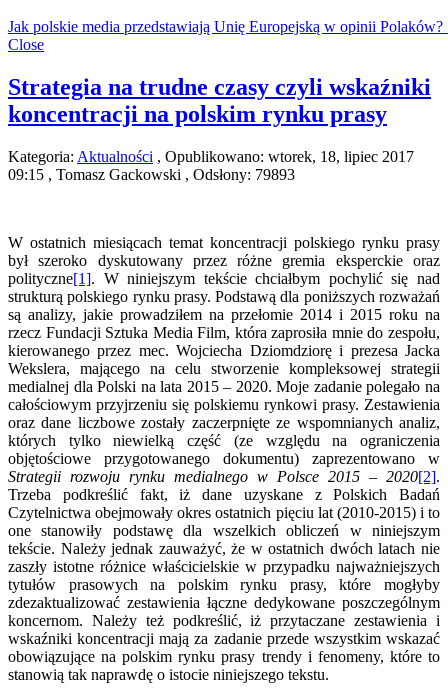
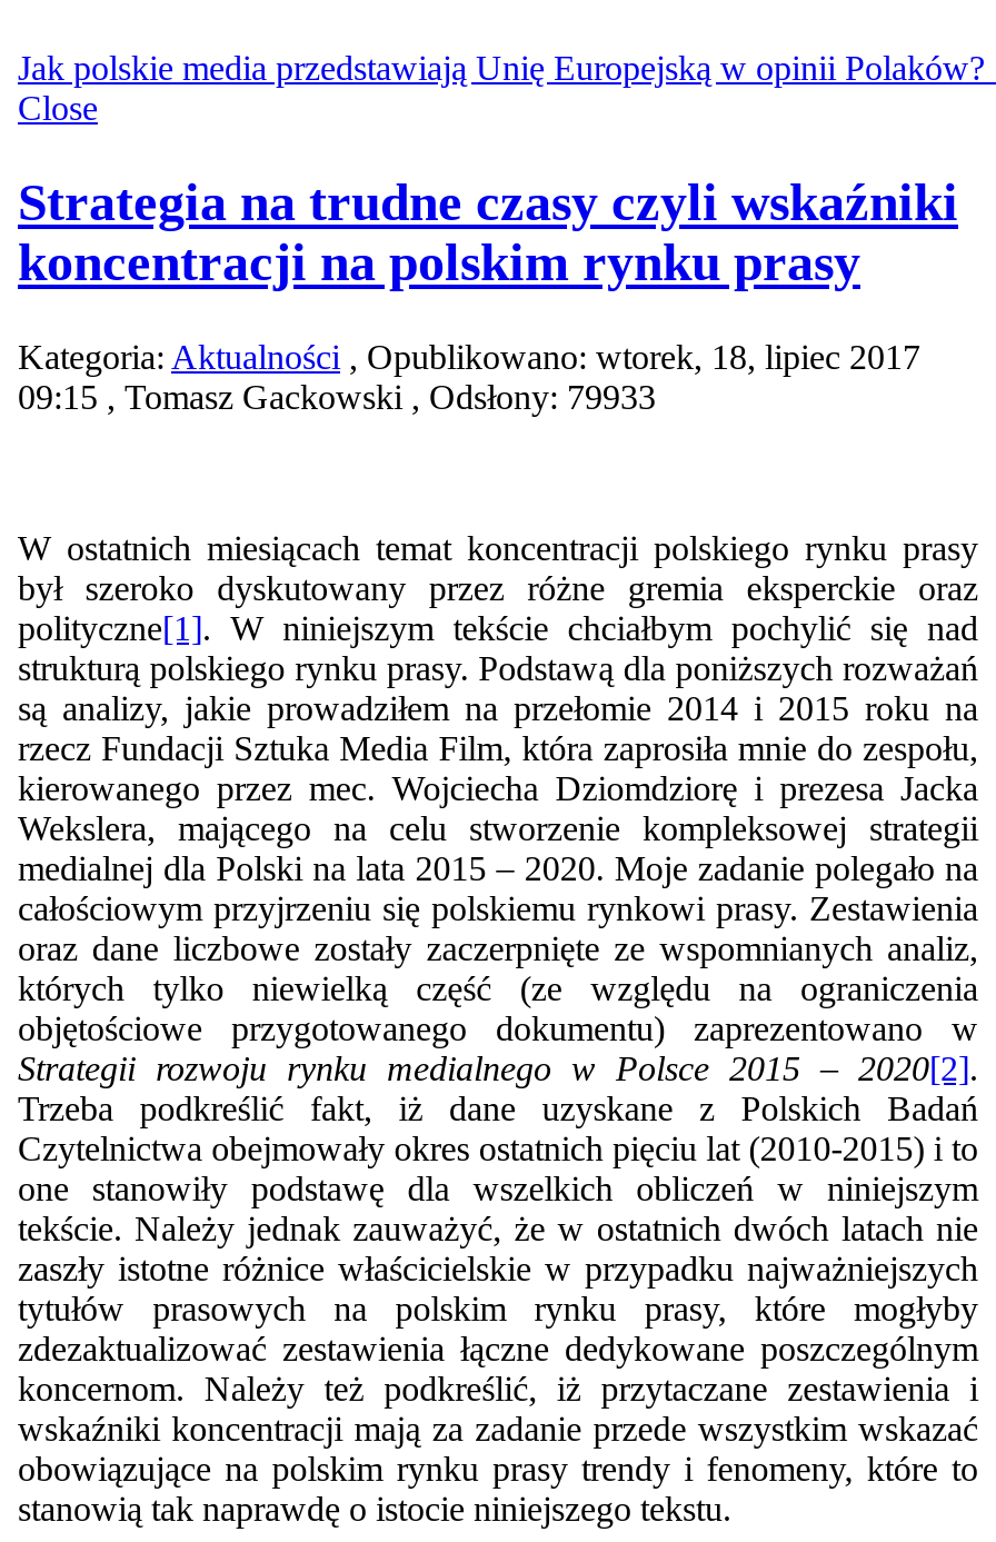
- 09:15 , Tomasz Gackowski , Odsłony: 79893
+ 09:15 , Tomasz Gackowski , Odsłony: 79933
